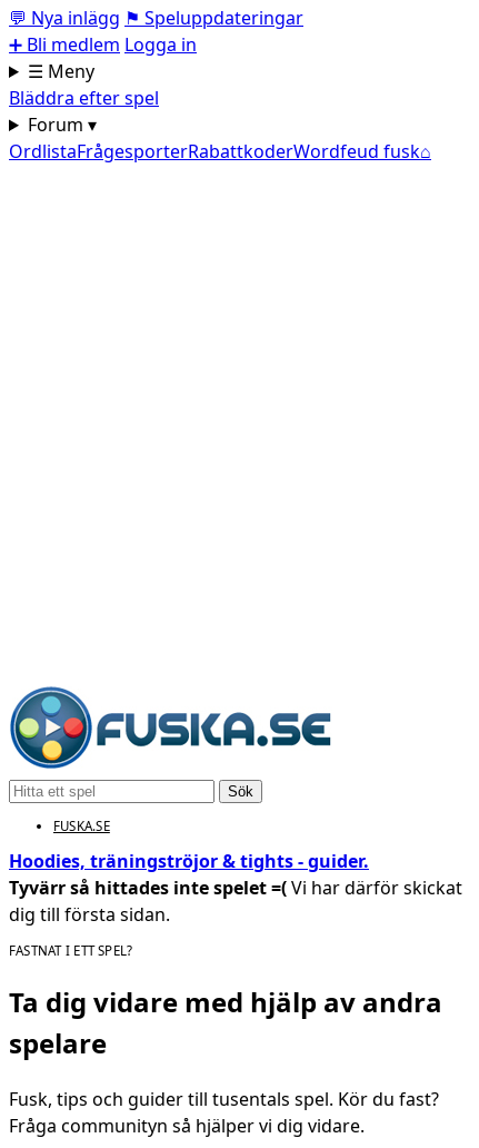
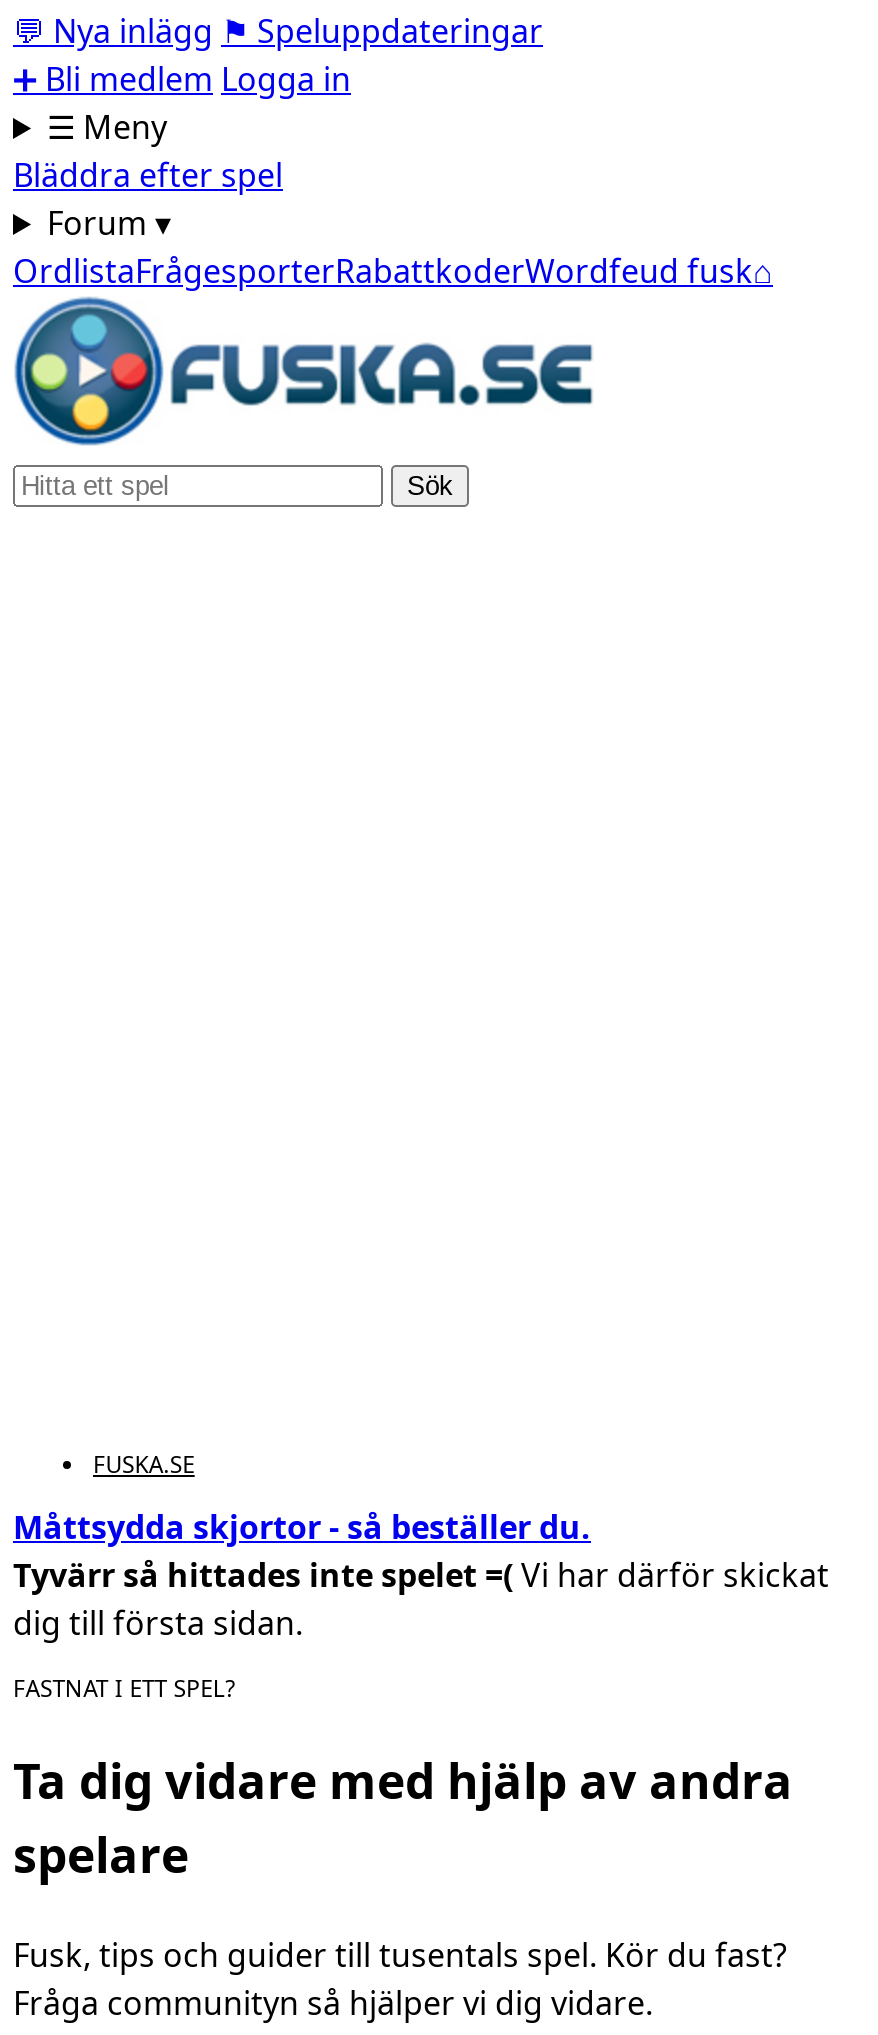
moved up: [image] | Sök

- Hoodies, träningströjor & tights - guider.
+ Måttsydda skjortor - så beställer du.
